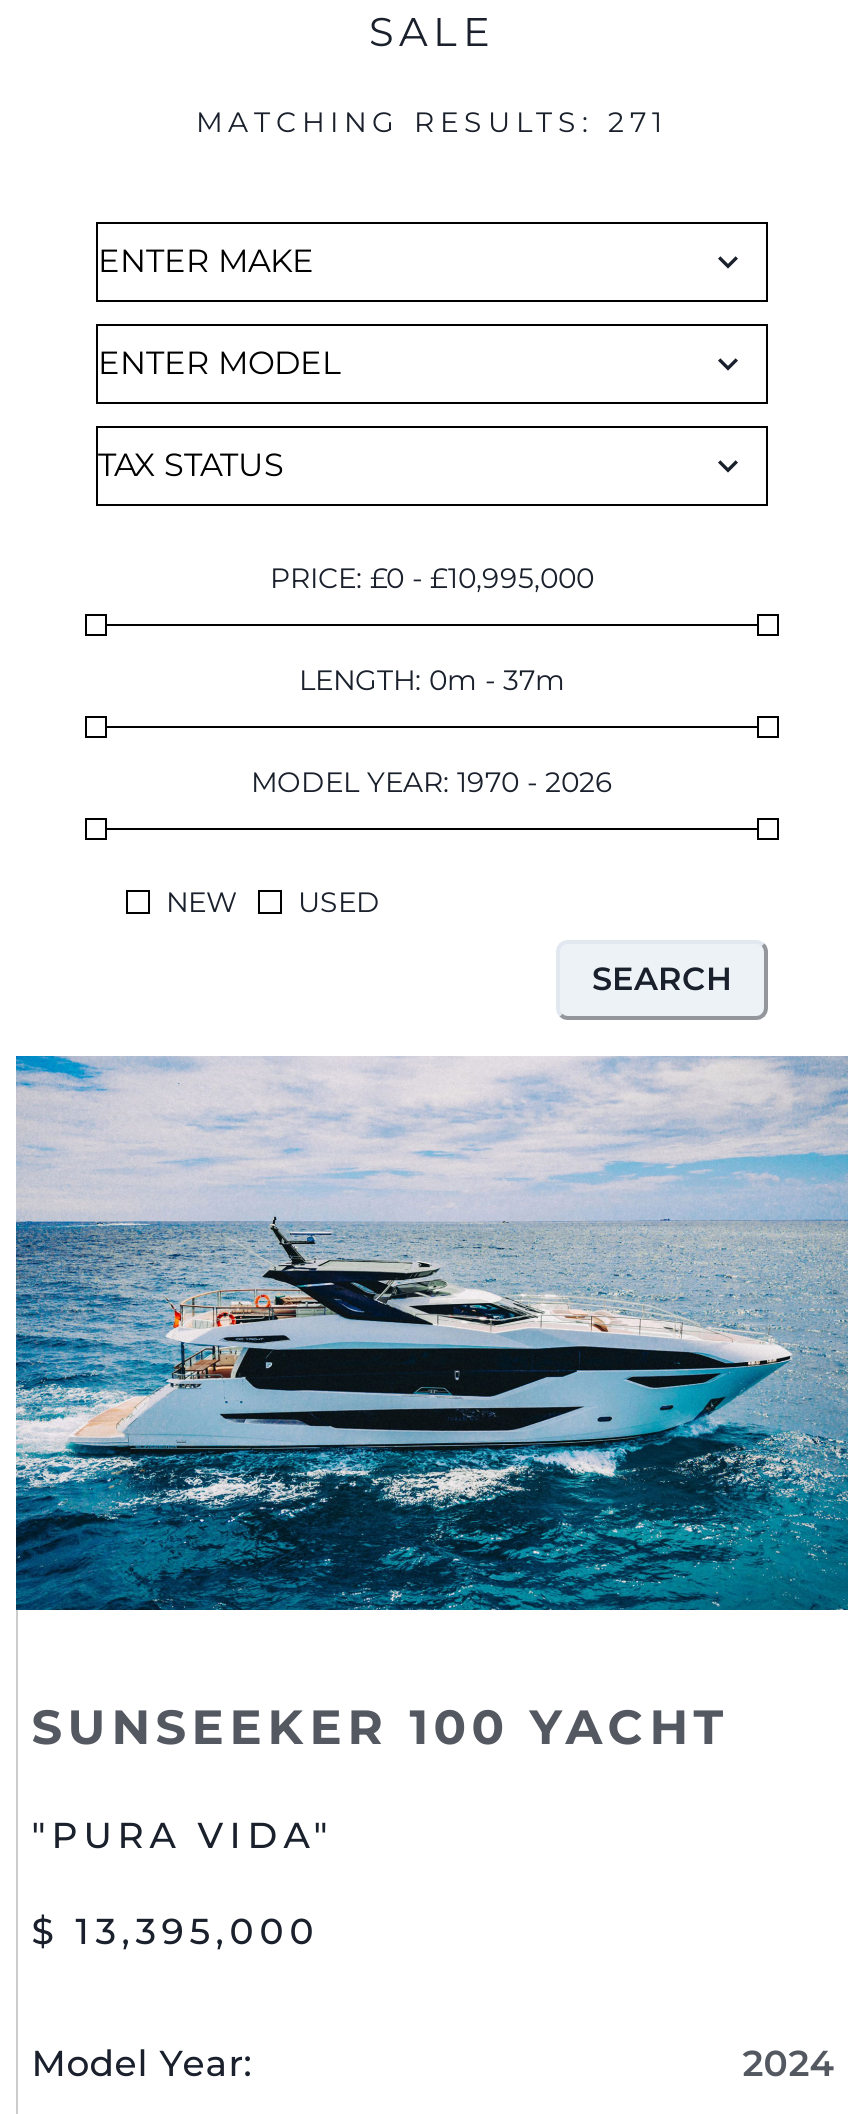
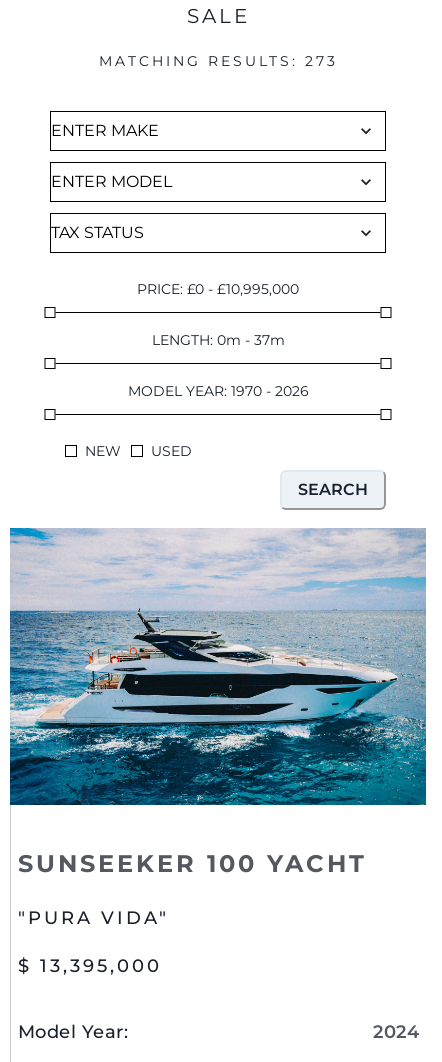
- MATCHING RESULTS: 271
+ MATCHING RESULTS: 273
